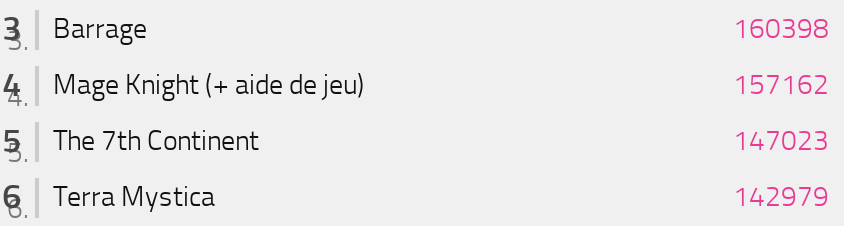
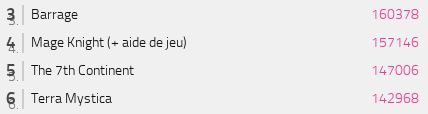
- 160398
+ 160378

- 157162
+ 157146

- 147023
+ 147006

- 142979
+ 142968
